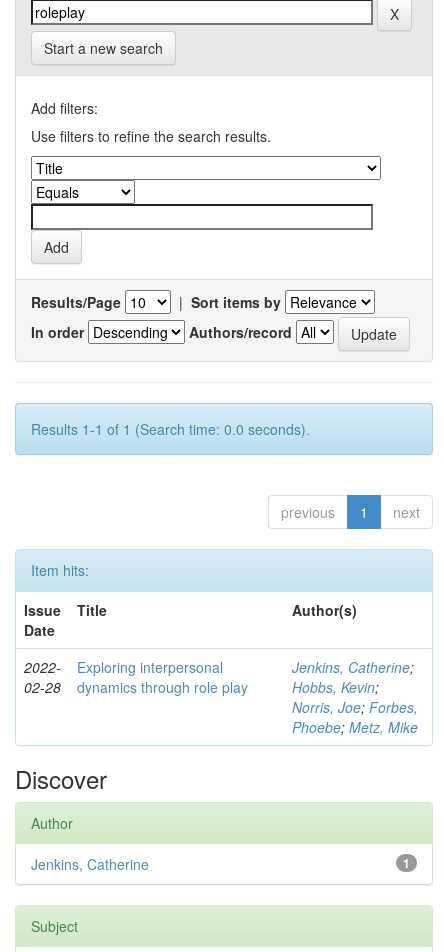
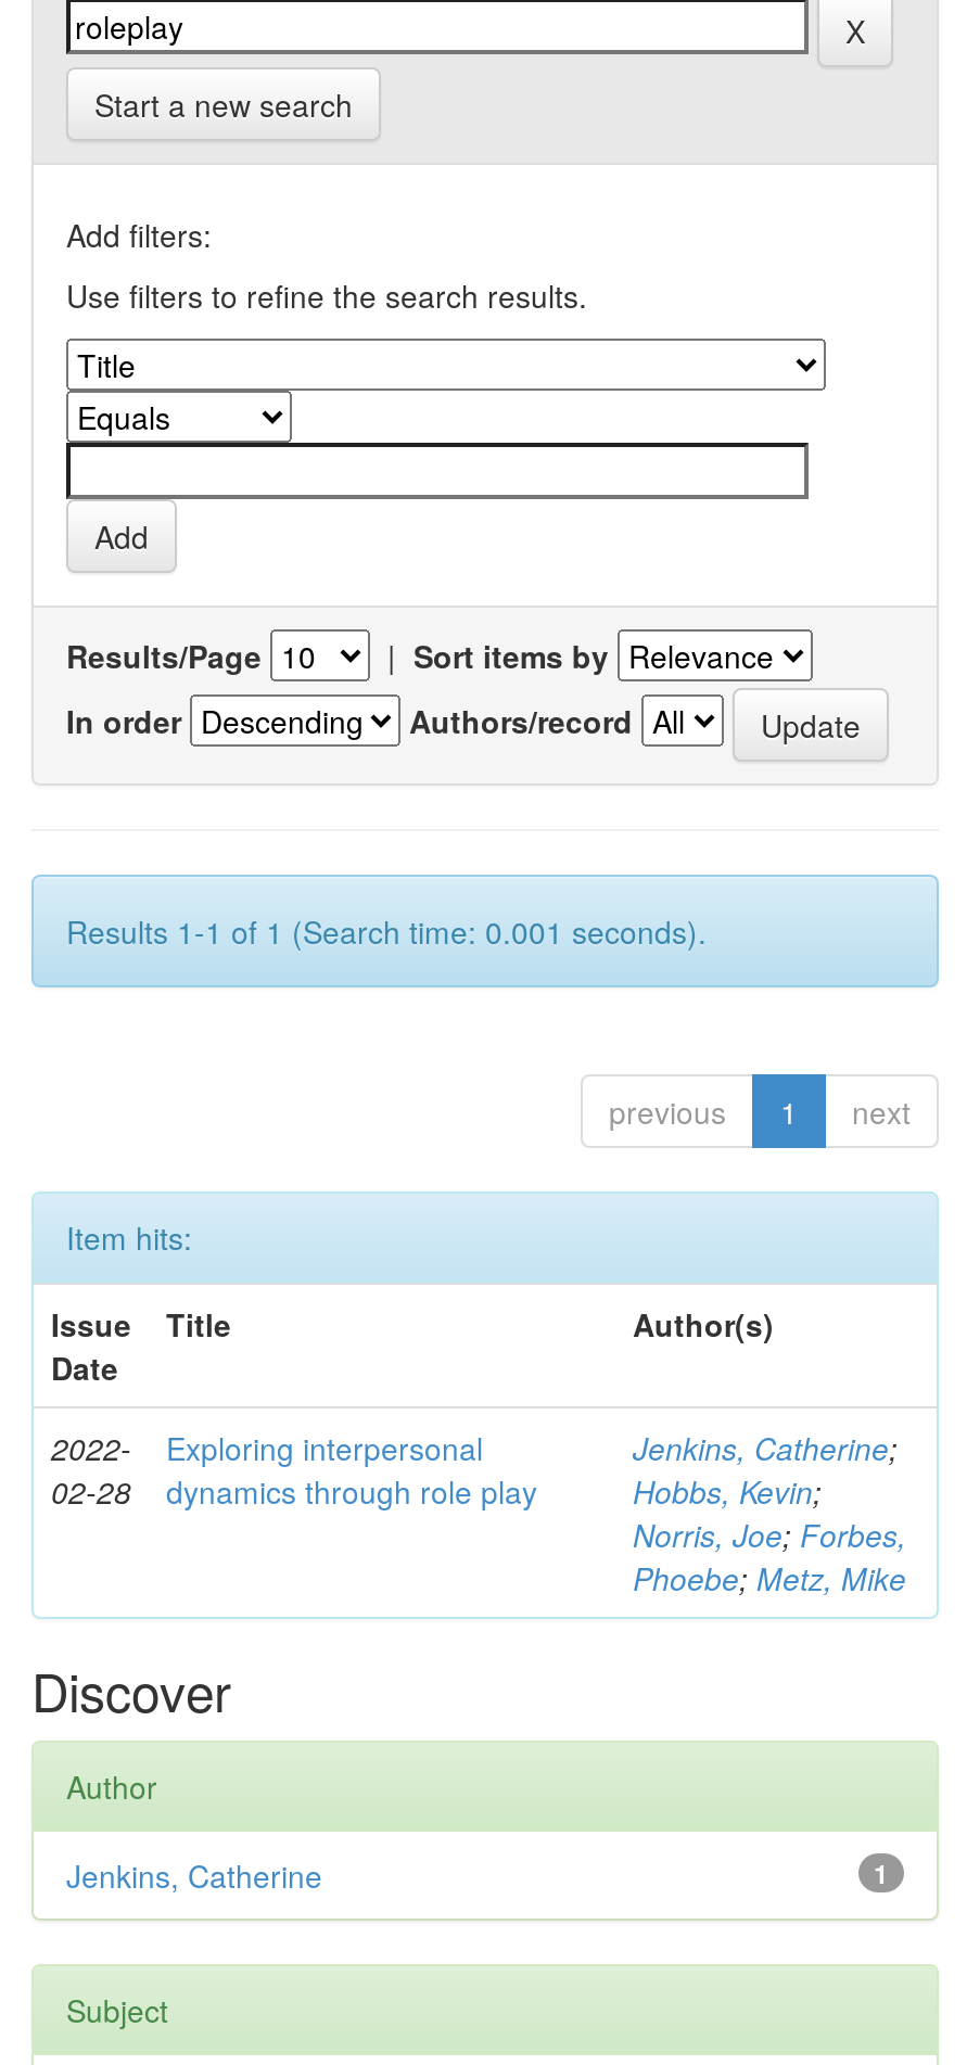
- Results 1-1 of 1 (Search time: 0.0 seconds).
+ Results 1-1 of 1 (Search time: 0.001 seconds).
